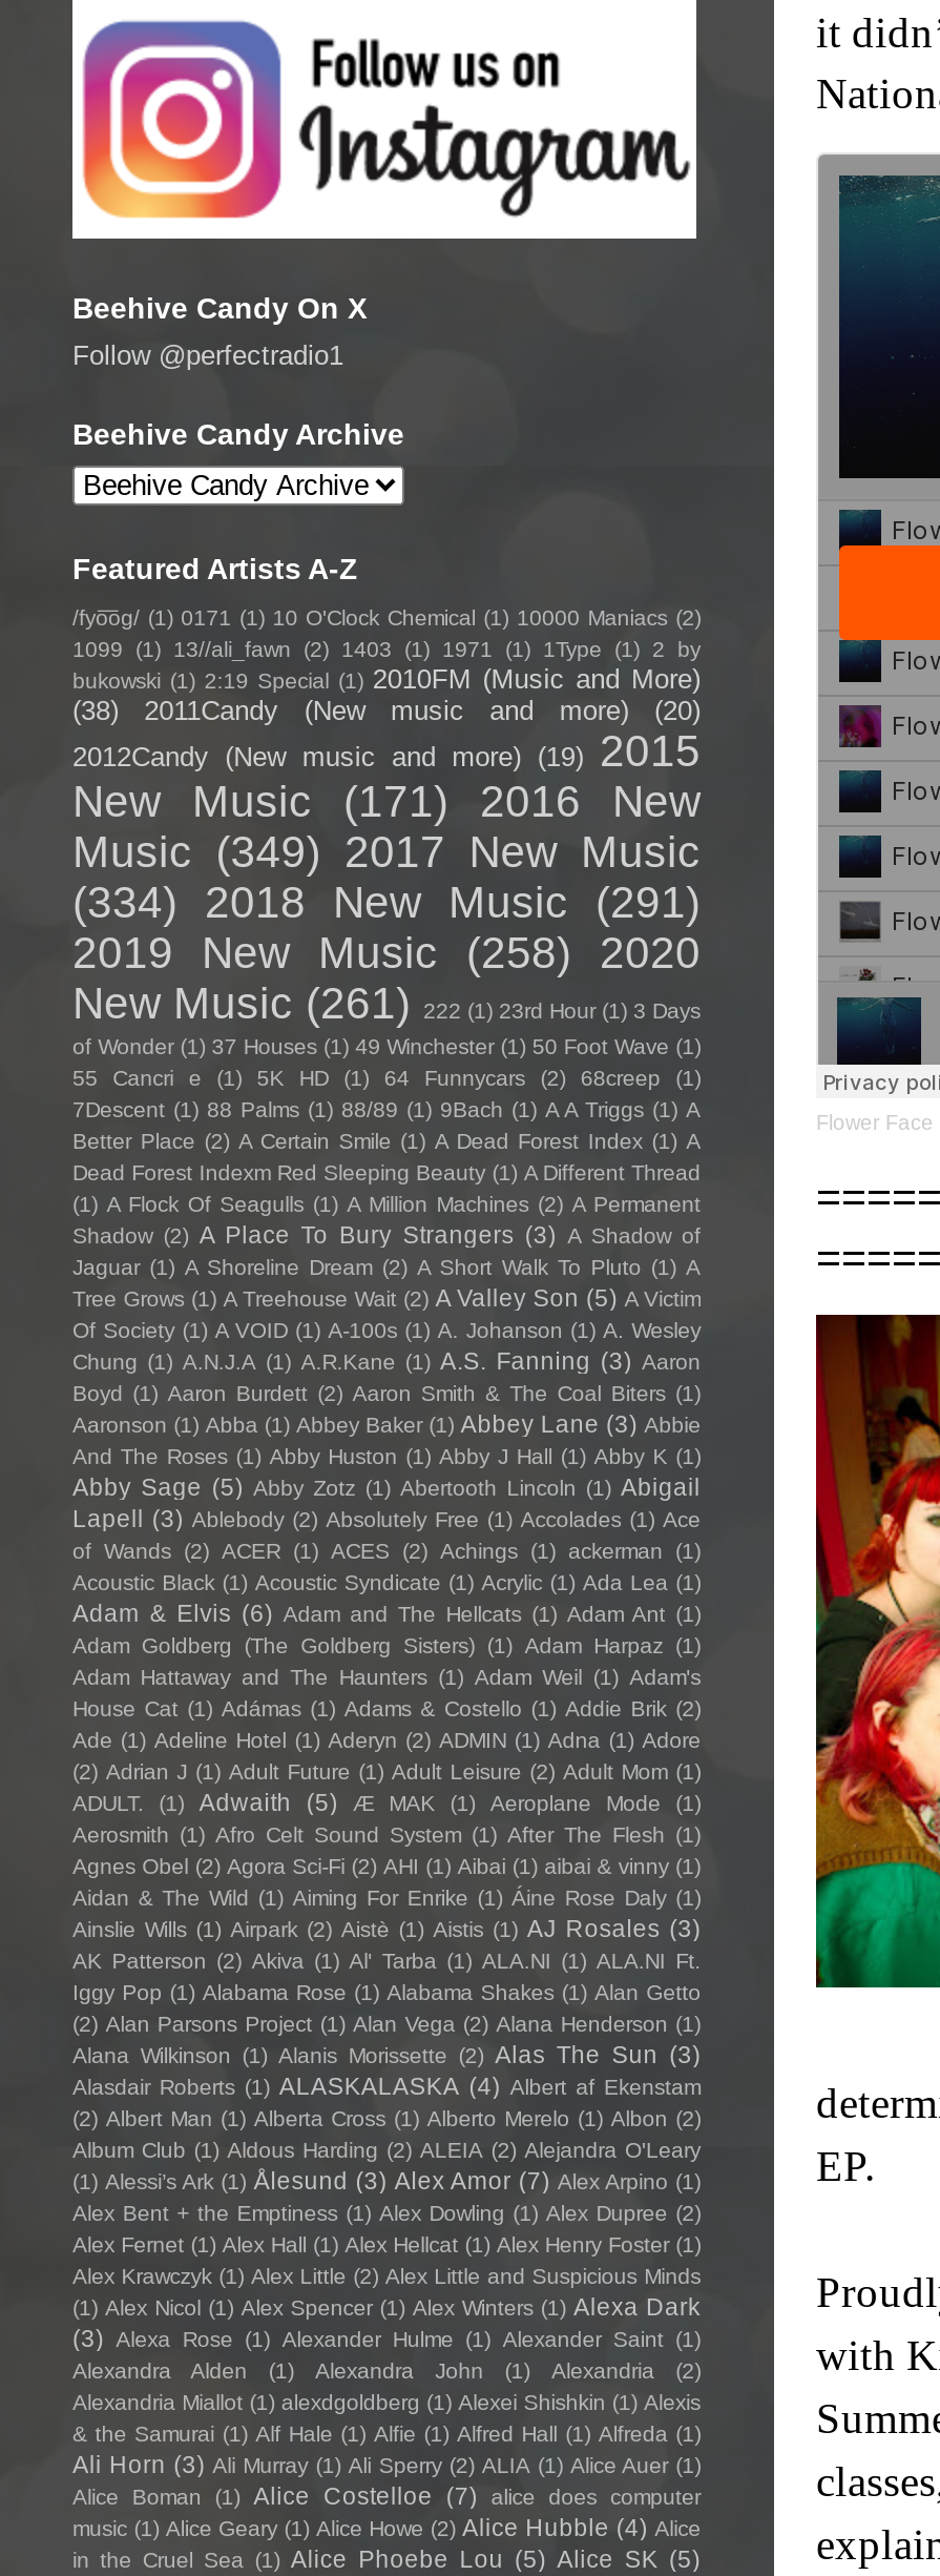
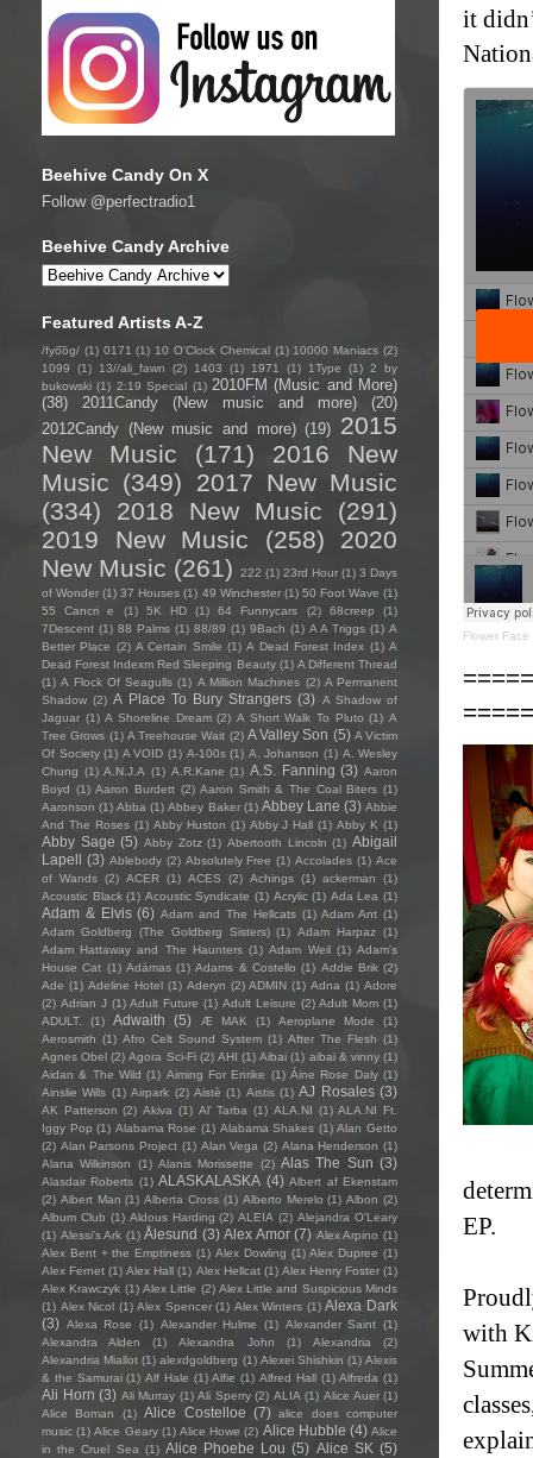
- Alex Bent + the Emptiness (1) Alex Dowling (1) Alex Dupree (2)
+ Alex Bent + the Emptiness (1) Alex Dowling (1) Alex Dupree (1)
